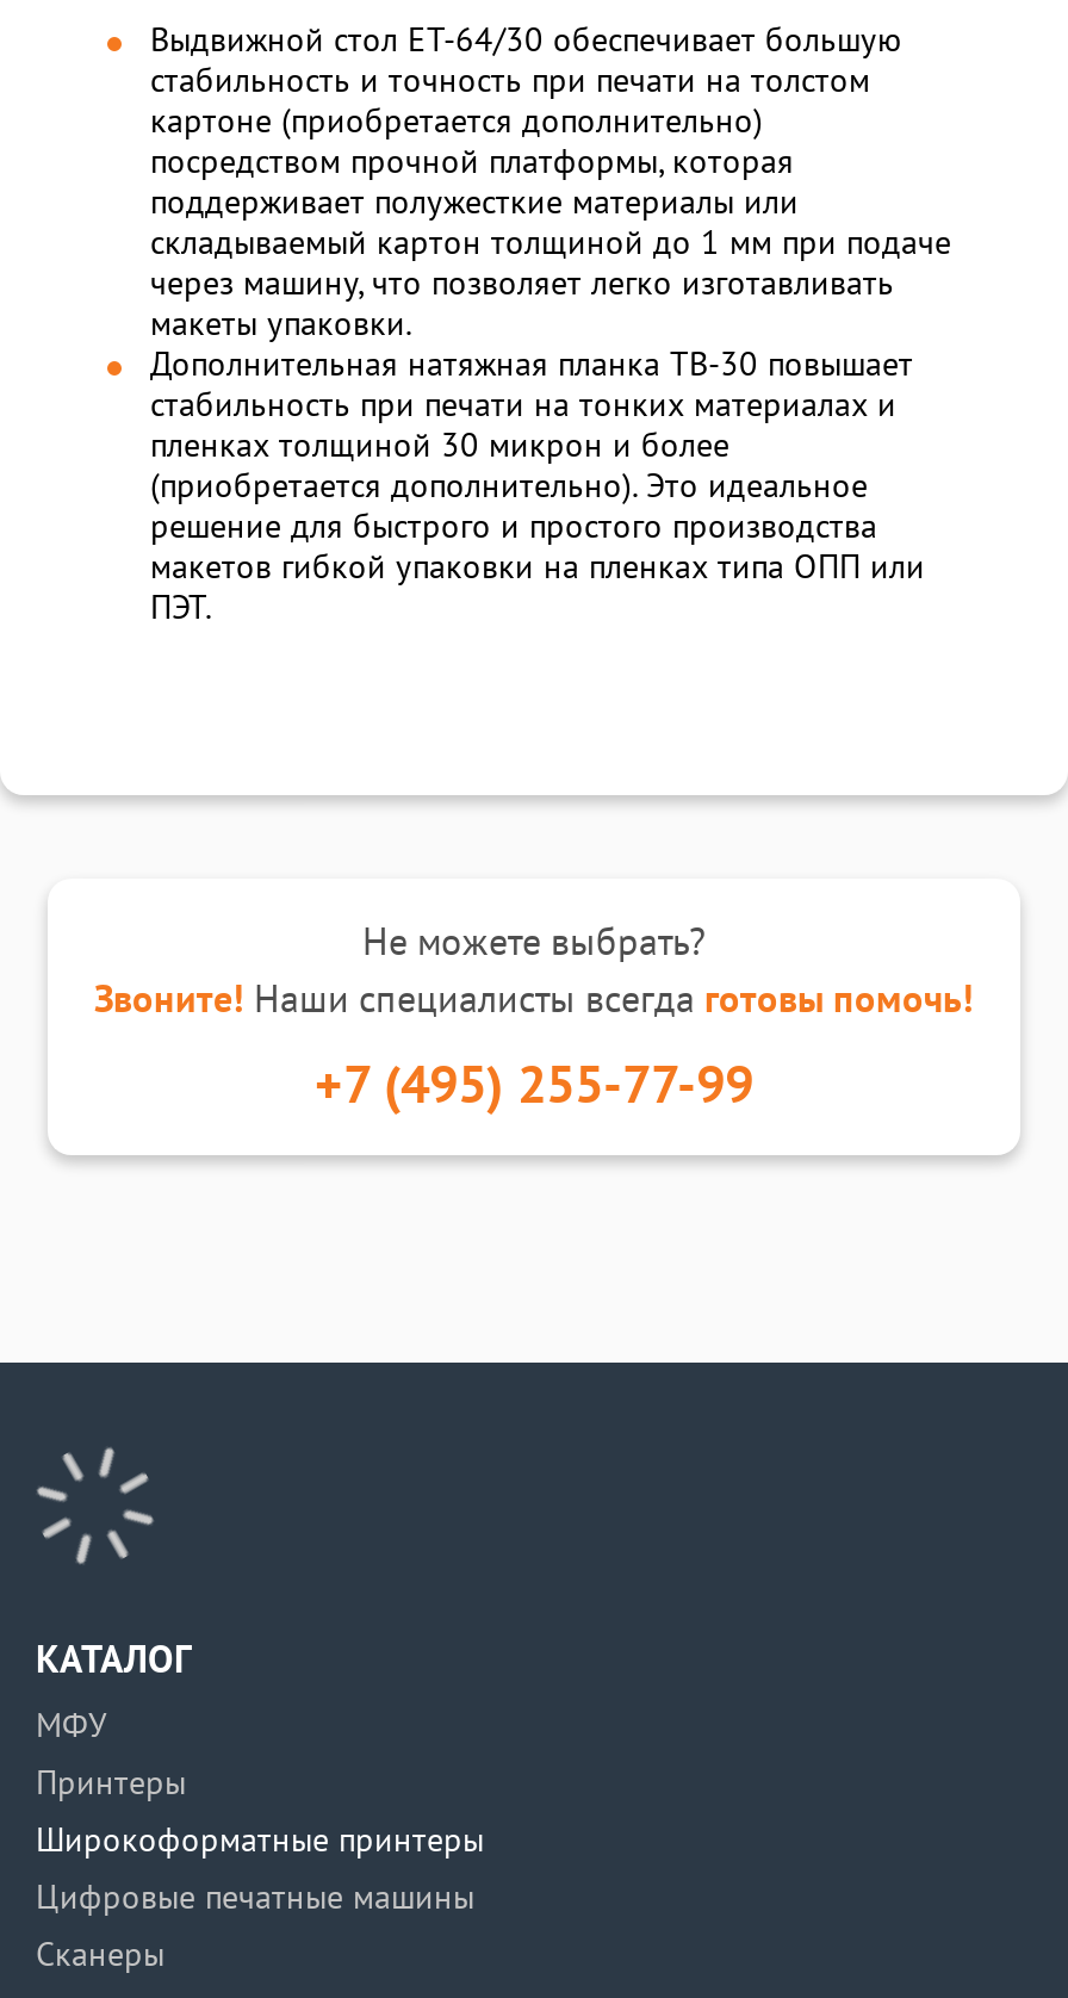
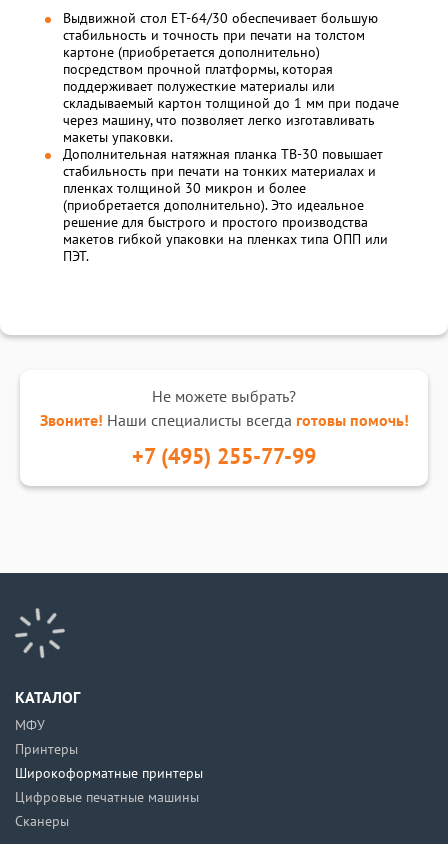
- [image]
+ [image]
